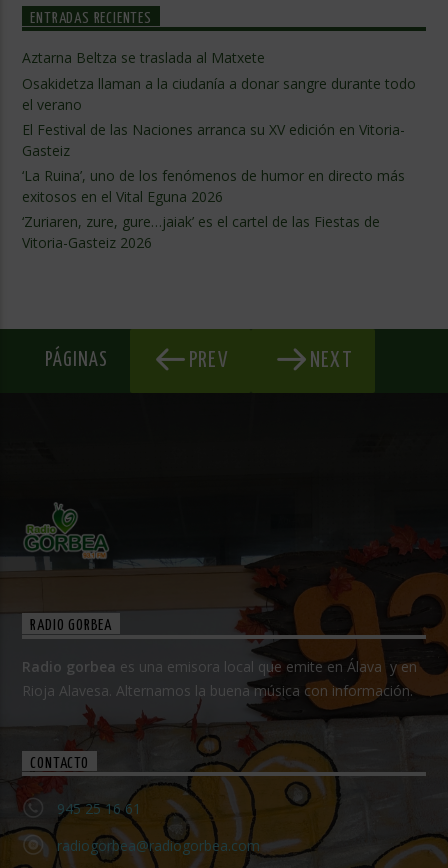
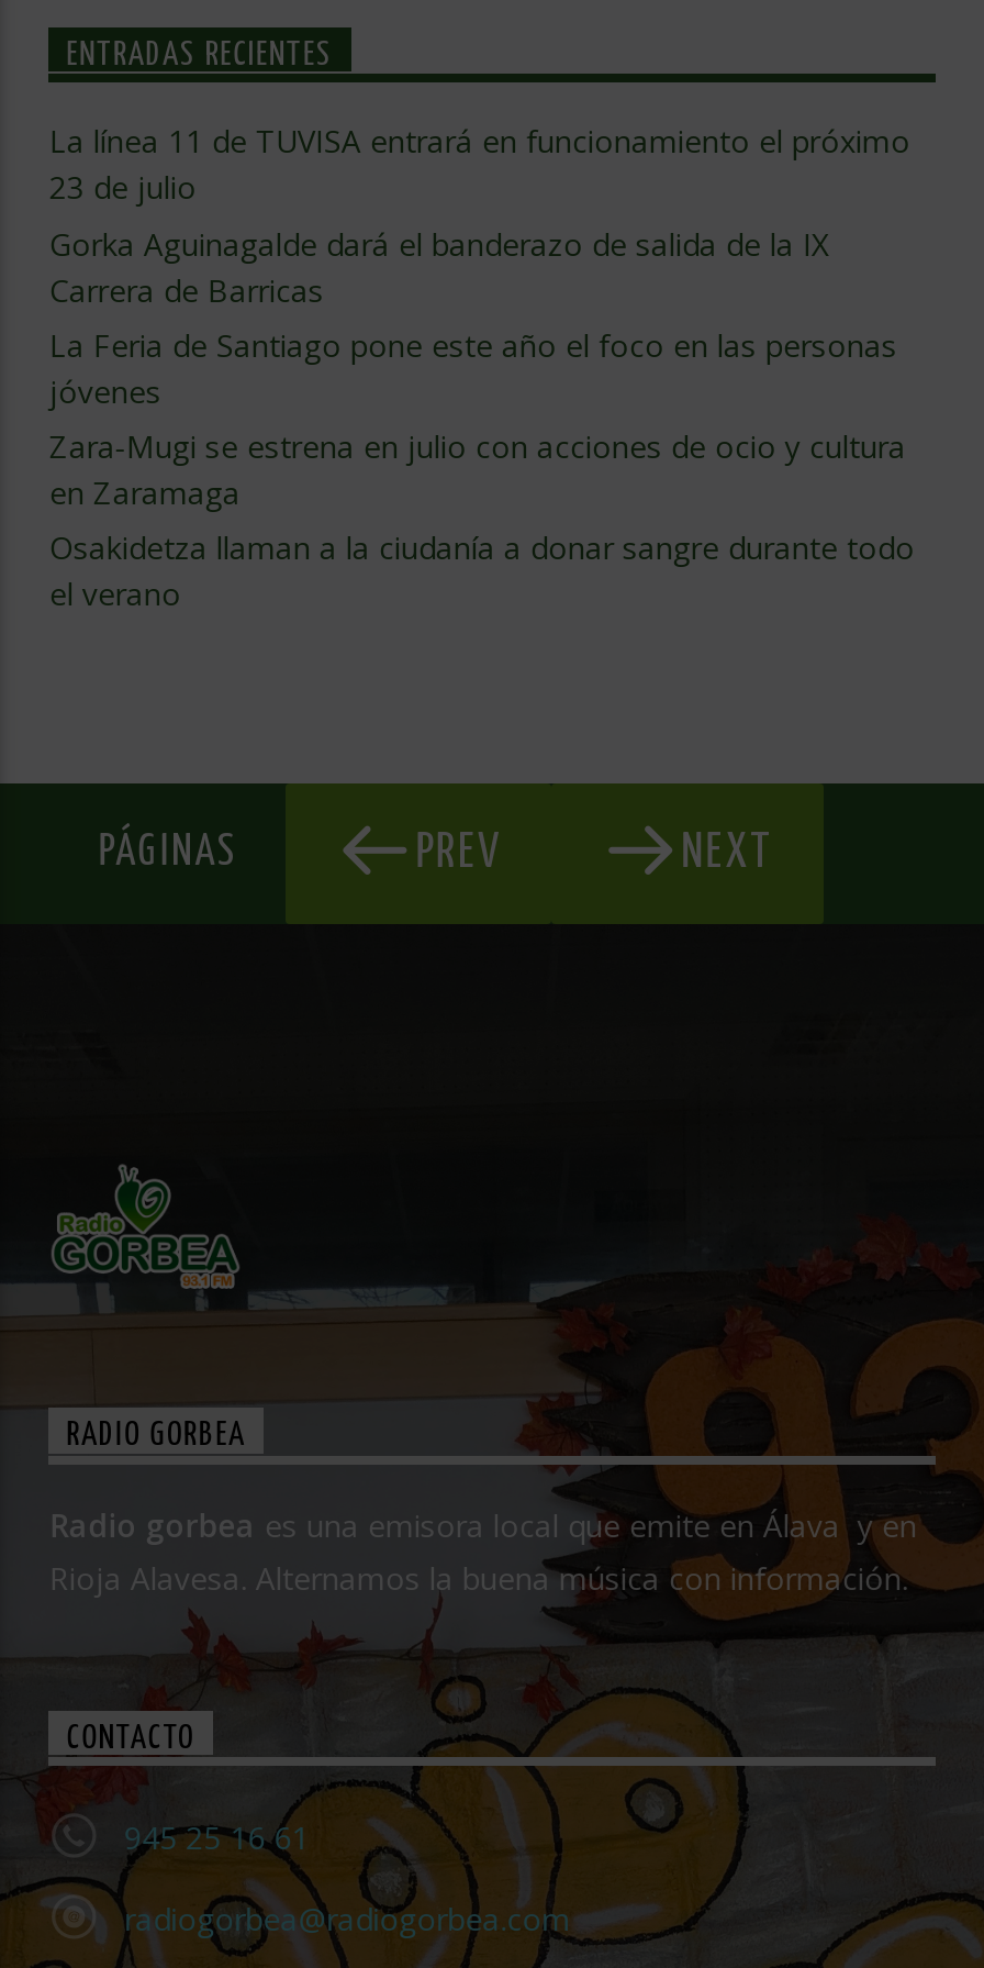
- Aztarna Beltza se traslada al Matxete
+ La línea 11 de TUVISA entrará en funcionamiento el próximo
+ 23 de julio
+ Gorka Aguinagalde dará el banderazo de salida de la IX
+ Carrera de Barricas
+ La Feria de Santiago pone este año el foco en las personas
+ jóvenes
+ Zara-Mugi se estrena en julio con acciones de ocio y cultura
+ en Zaramaga

moved down: Osakidetza llaman a la ciudanía a donar sangre durante todo | el verano

- El Festival de las Naciones arranca su XV edición en Vitoria-
- Gasteiz
- ‘La Ruina’, uno de los fenómenos de humor en directo más
- exitosos en el Vital Eguna 2026
- ‘Zuriaren, zure, gure…jaiak’ es el cartel de las Fiestas de
- Vitoria-Gasteiz 2026
